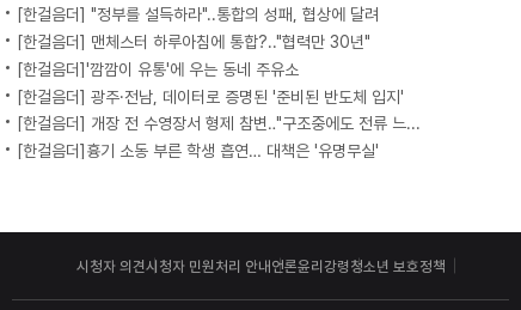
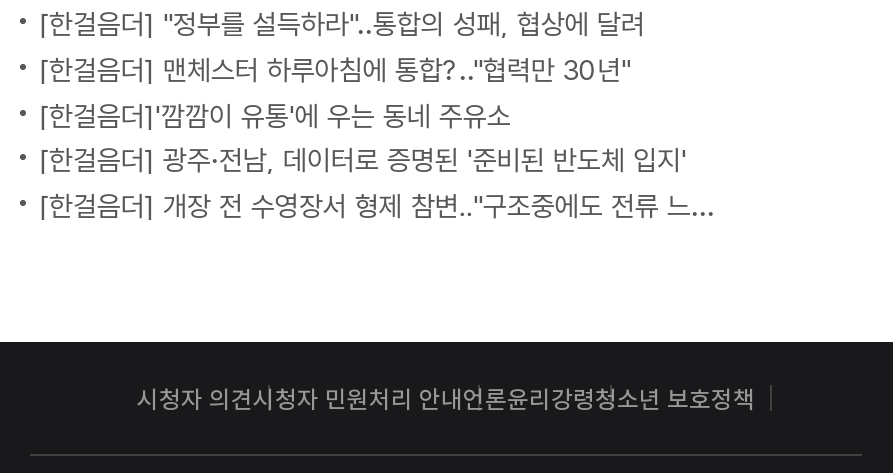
- [한걸음더]흉기 소동 부른 학생 흡연… 대책은 '유명무실'
